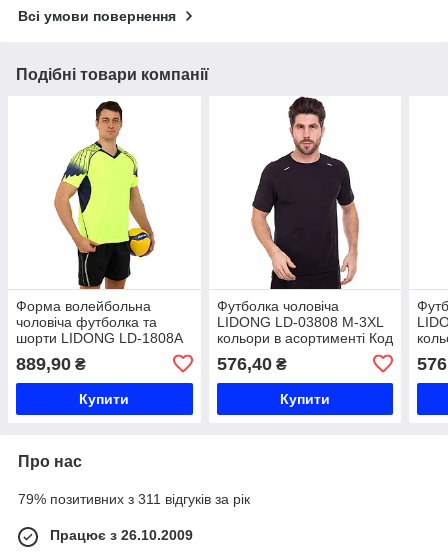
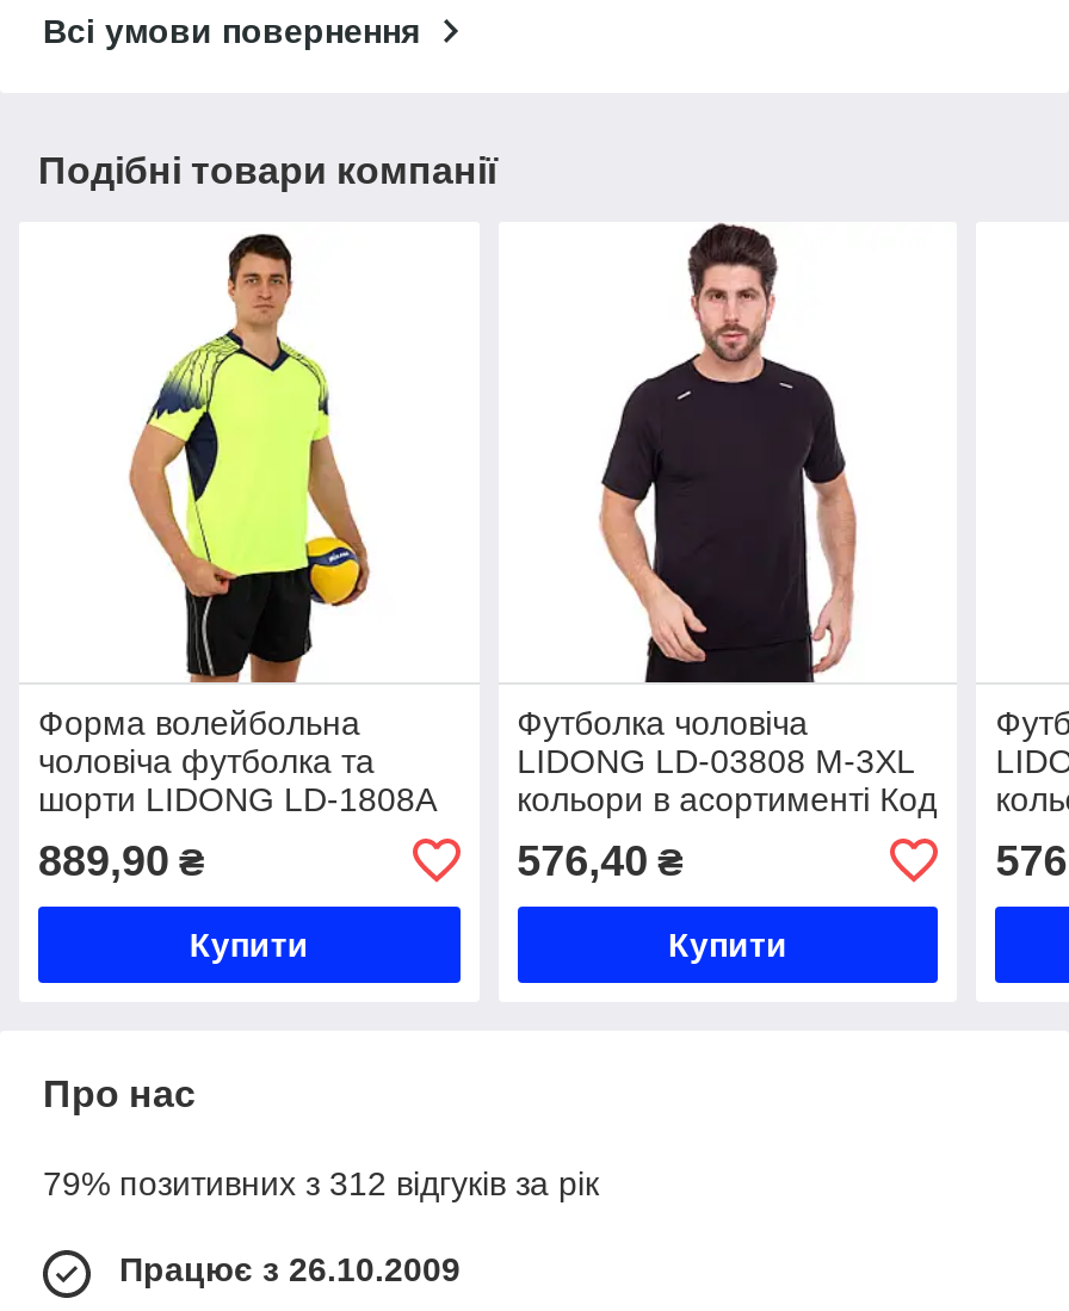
- 79% позитивних з 311 відгуків за рік
+ 79% позитивних з 312 відгуків за рік
